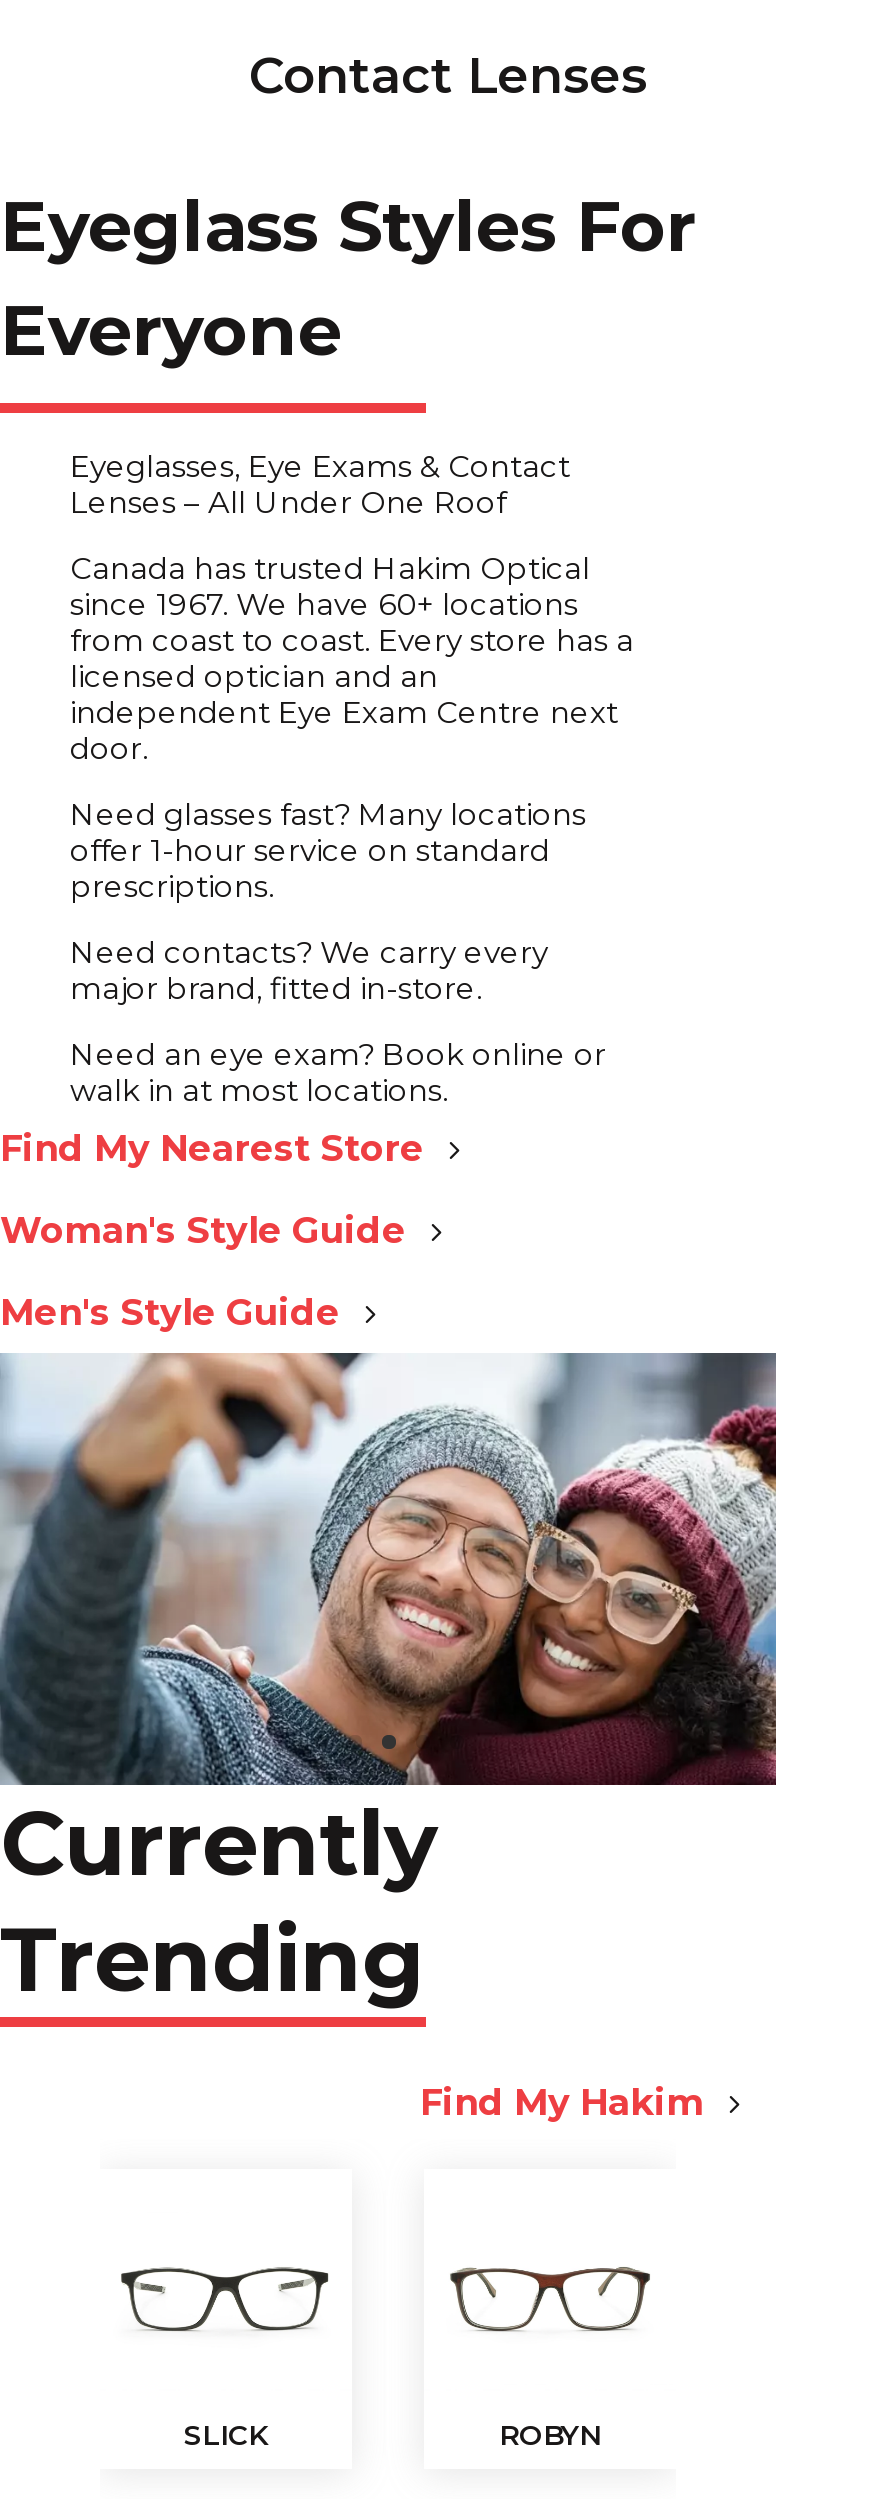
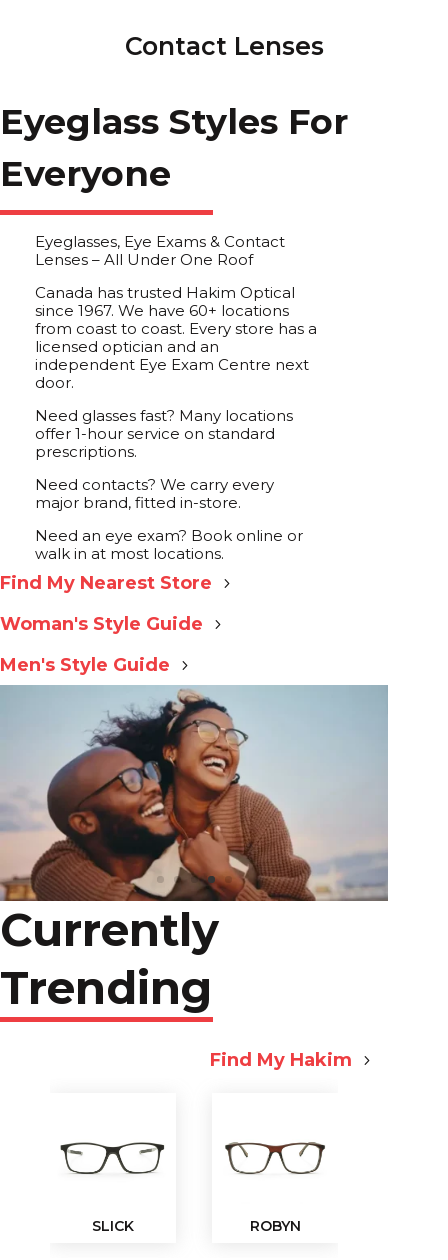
- [image]
+ [image]
